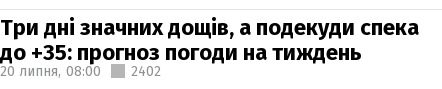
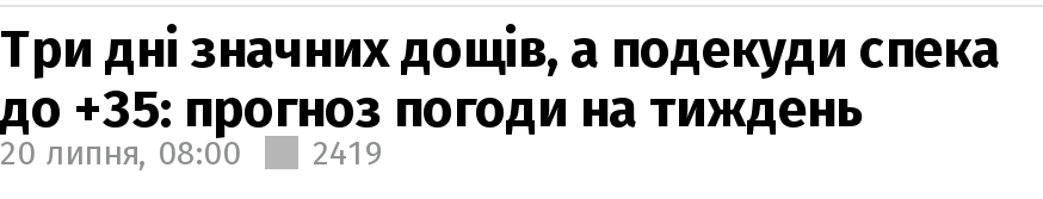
- 20 липня, 08:00 2402
+ 20 липня, 08:00 2419
